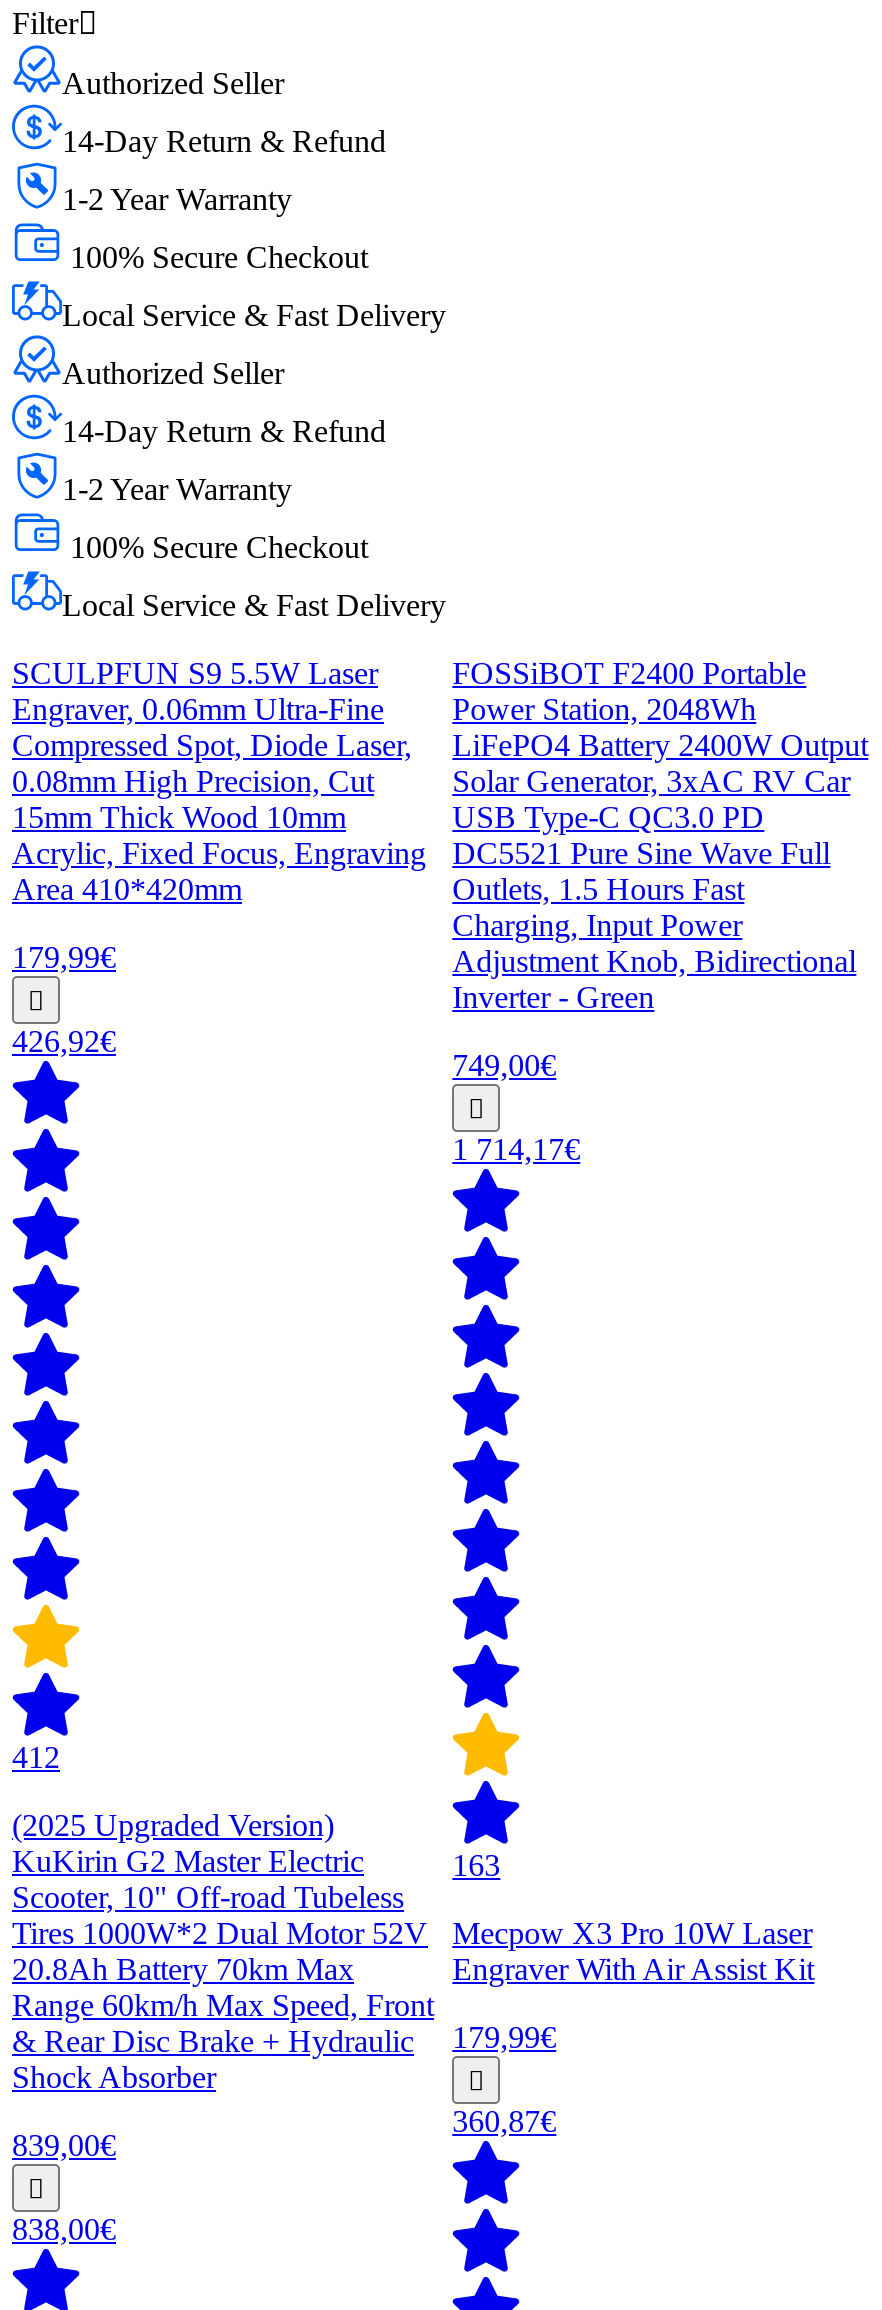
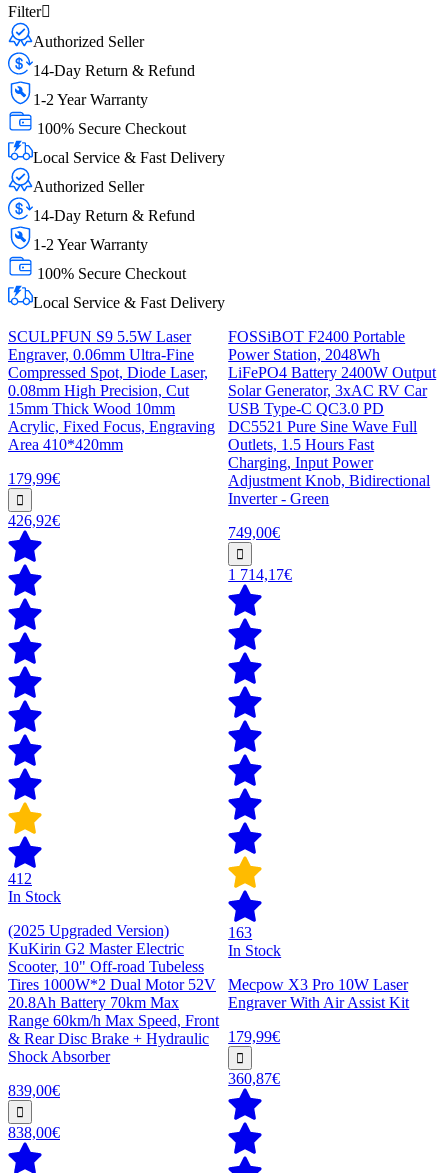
+ In Stock

+ In Stock
